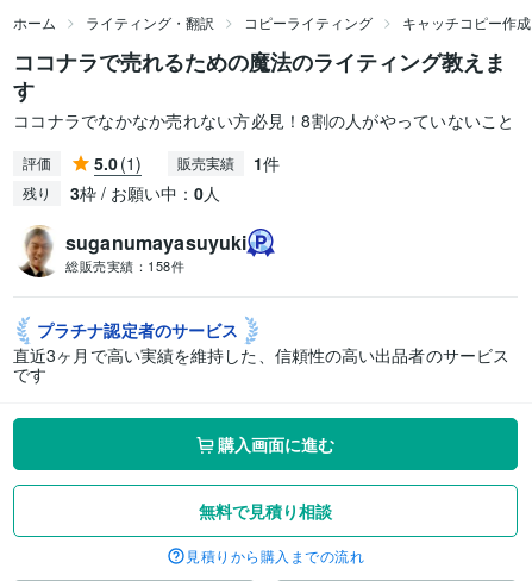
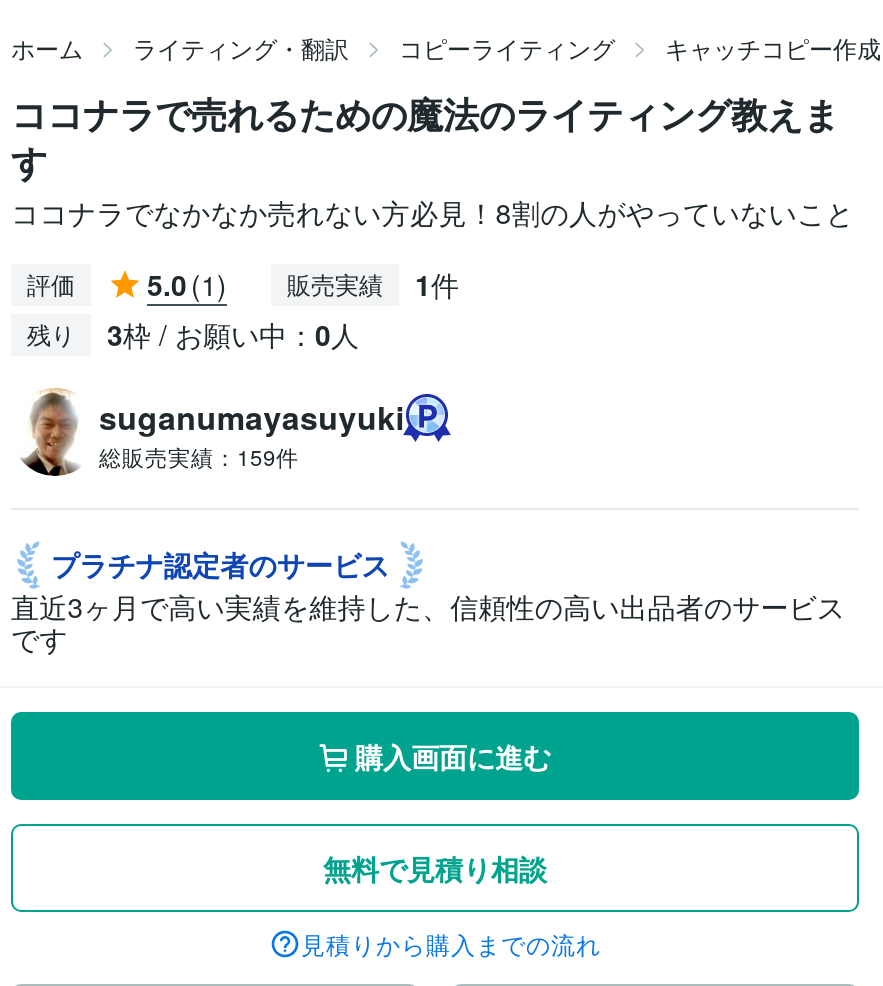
- 総販売実績：158件
+ 総販売実績：159件
